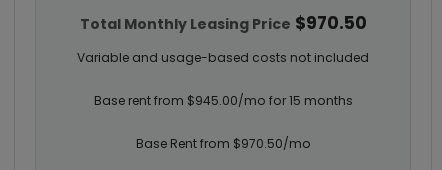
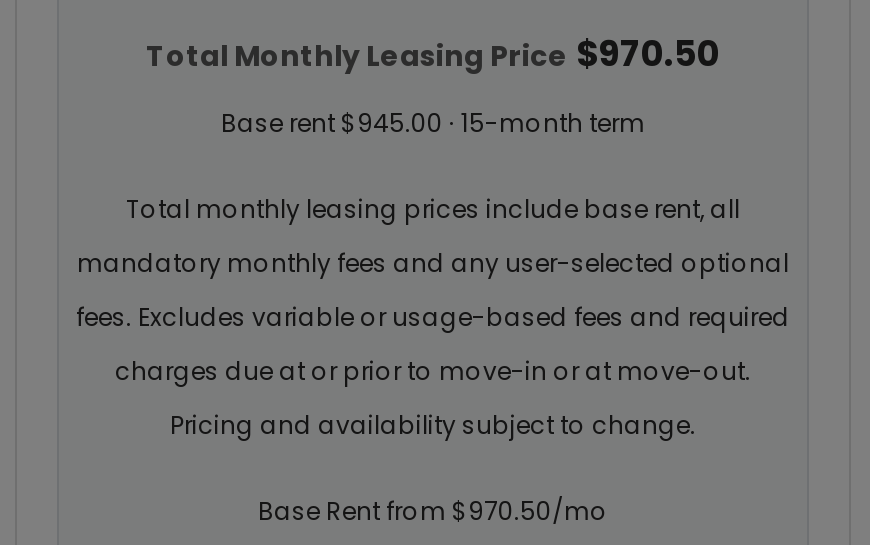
- Variable and usage-based costs not included
- Base rent from $945.00/mo for 15 months
+ Base rent $945.00 · 15-month term
+ Total monthly leasing prices include base rent, all
+ mandatory monthly fees and any user-selected optional
+ fees. Excludes variable or usage-based fees and required
+ charges due at or prior to move-in or at move-out.
+ Pricing and availability subject to change.
